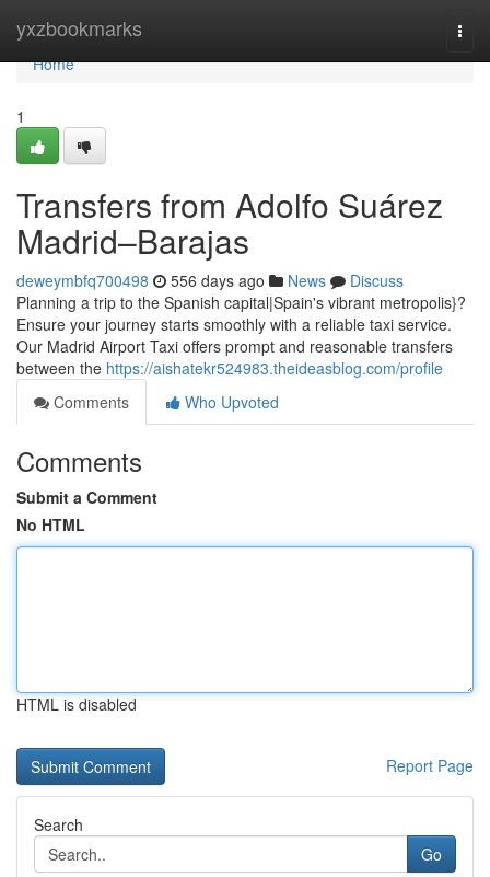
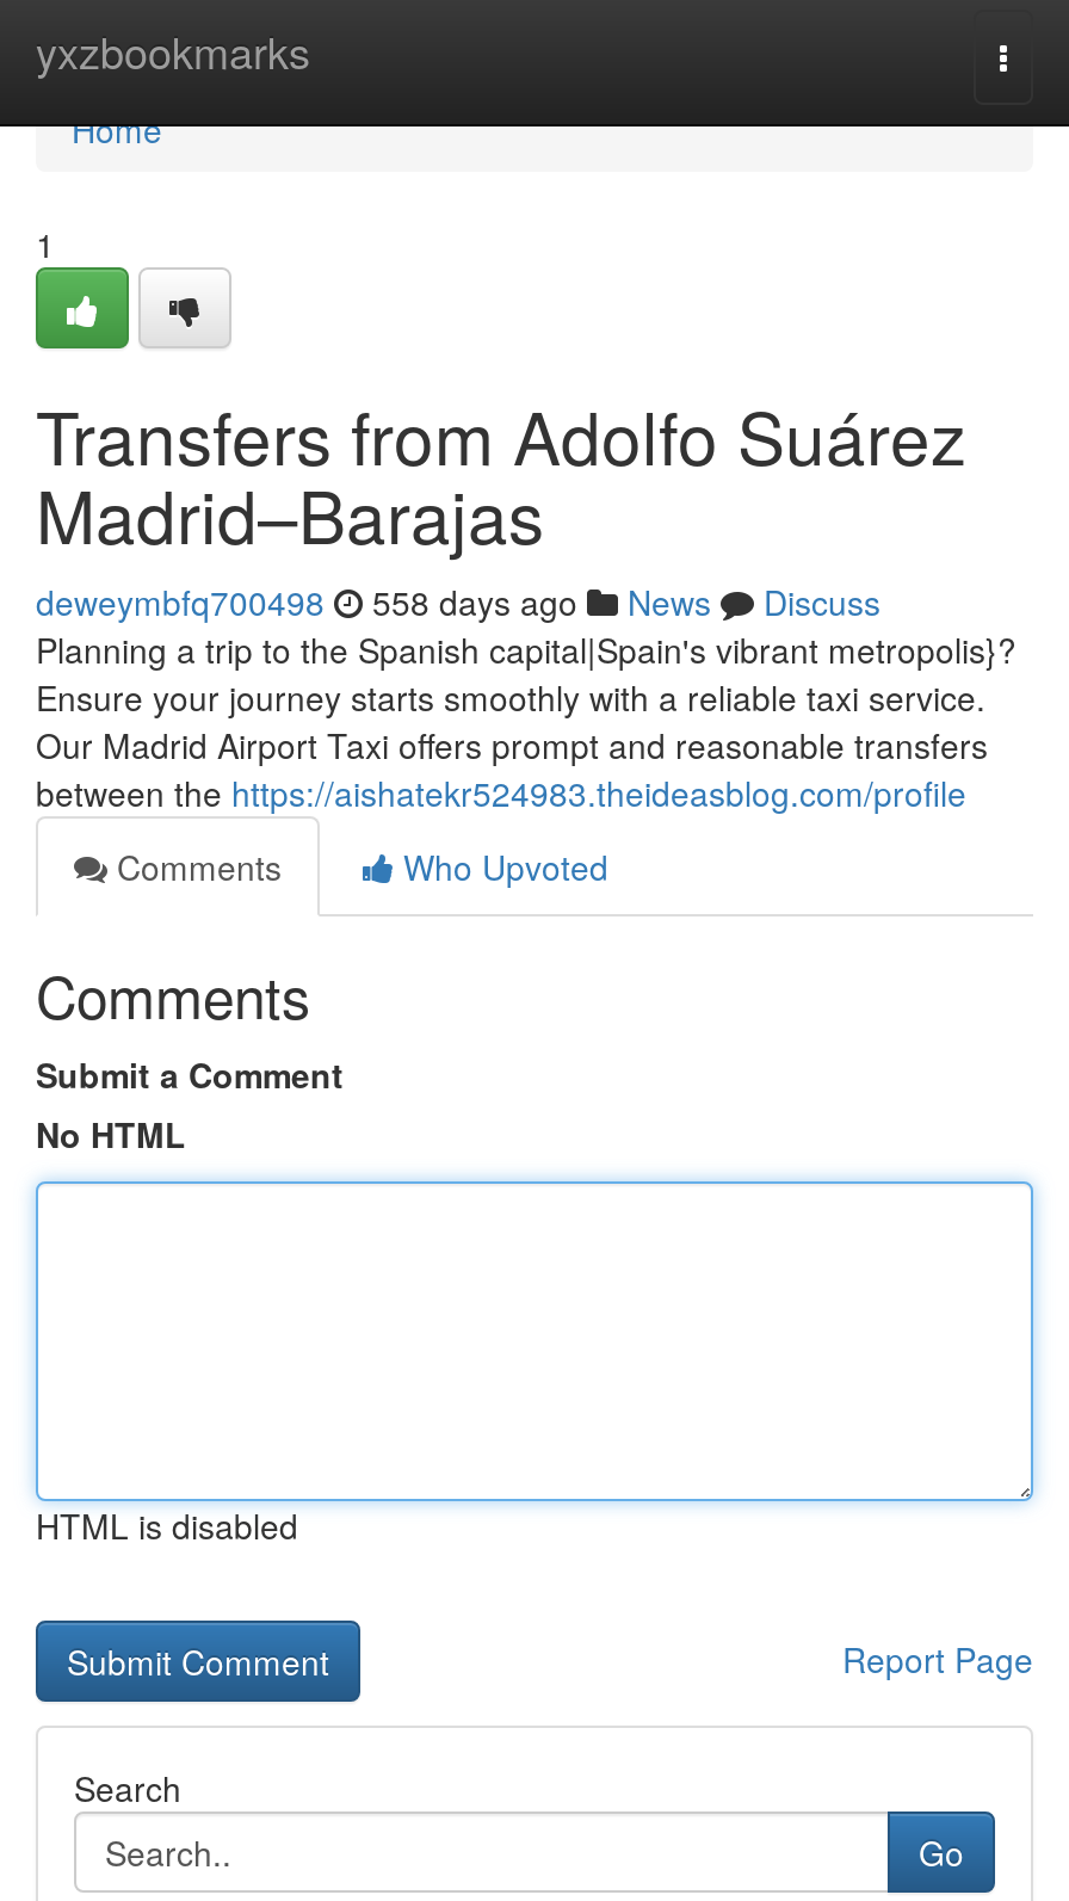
- deweymbfq700498 556 days ago News Discuss
+ deweymbfq700498 558 days ago News Discuss
